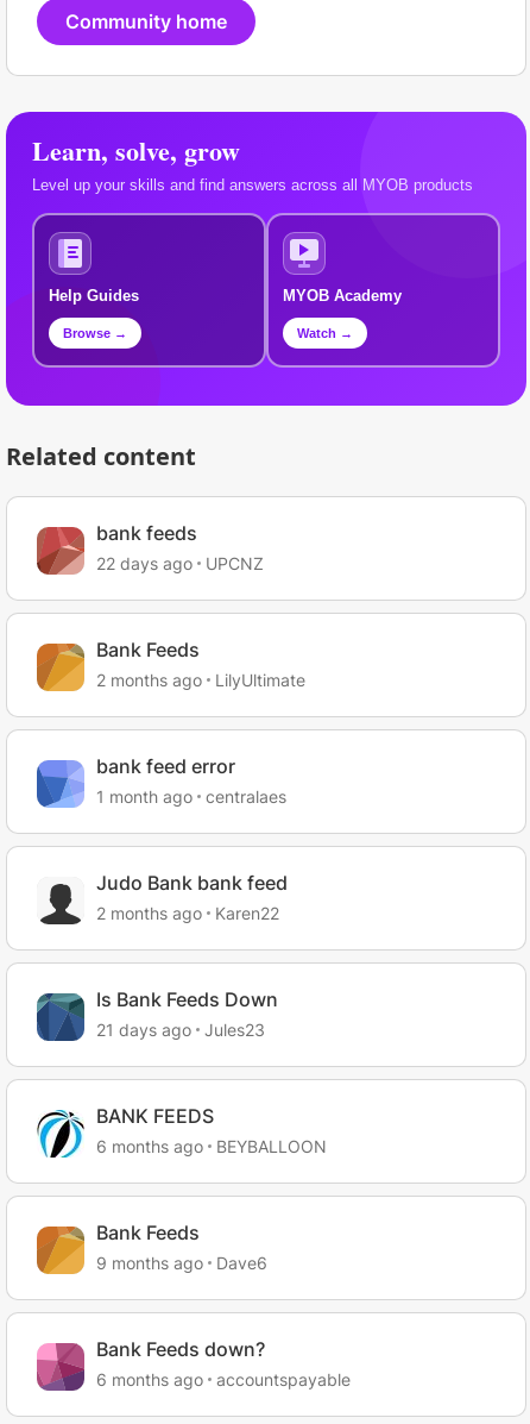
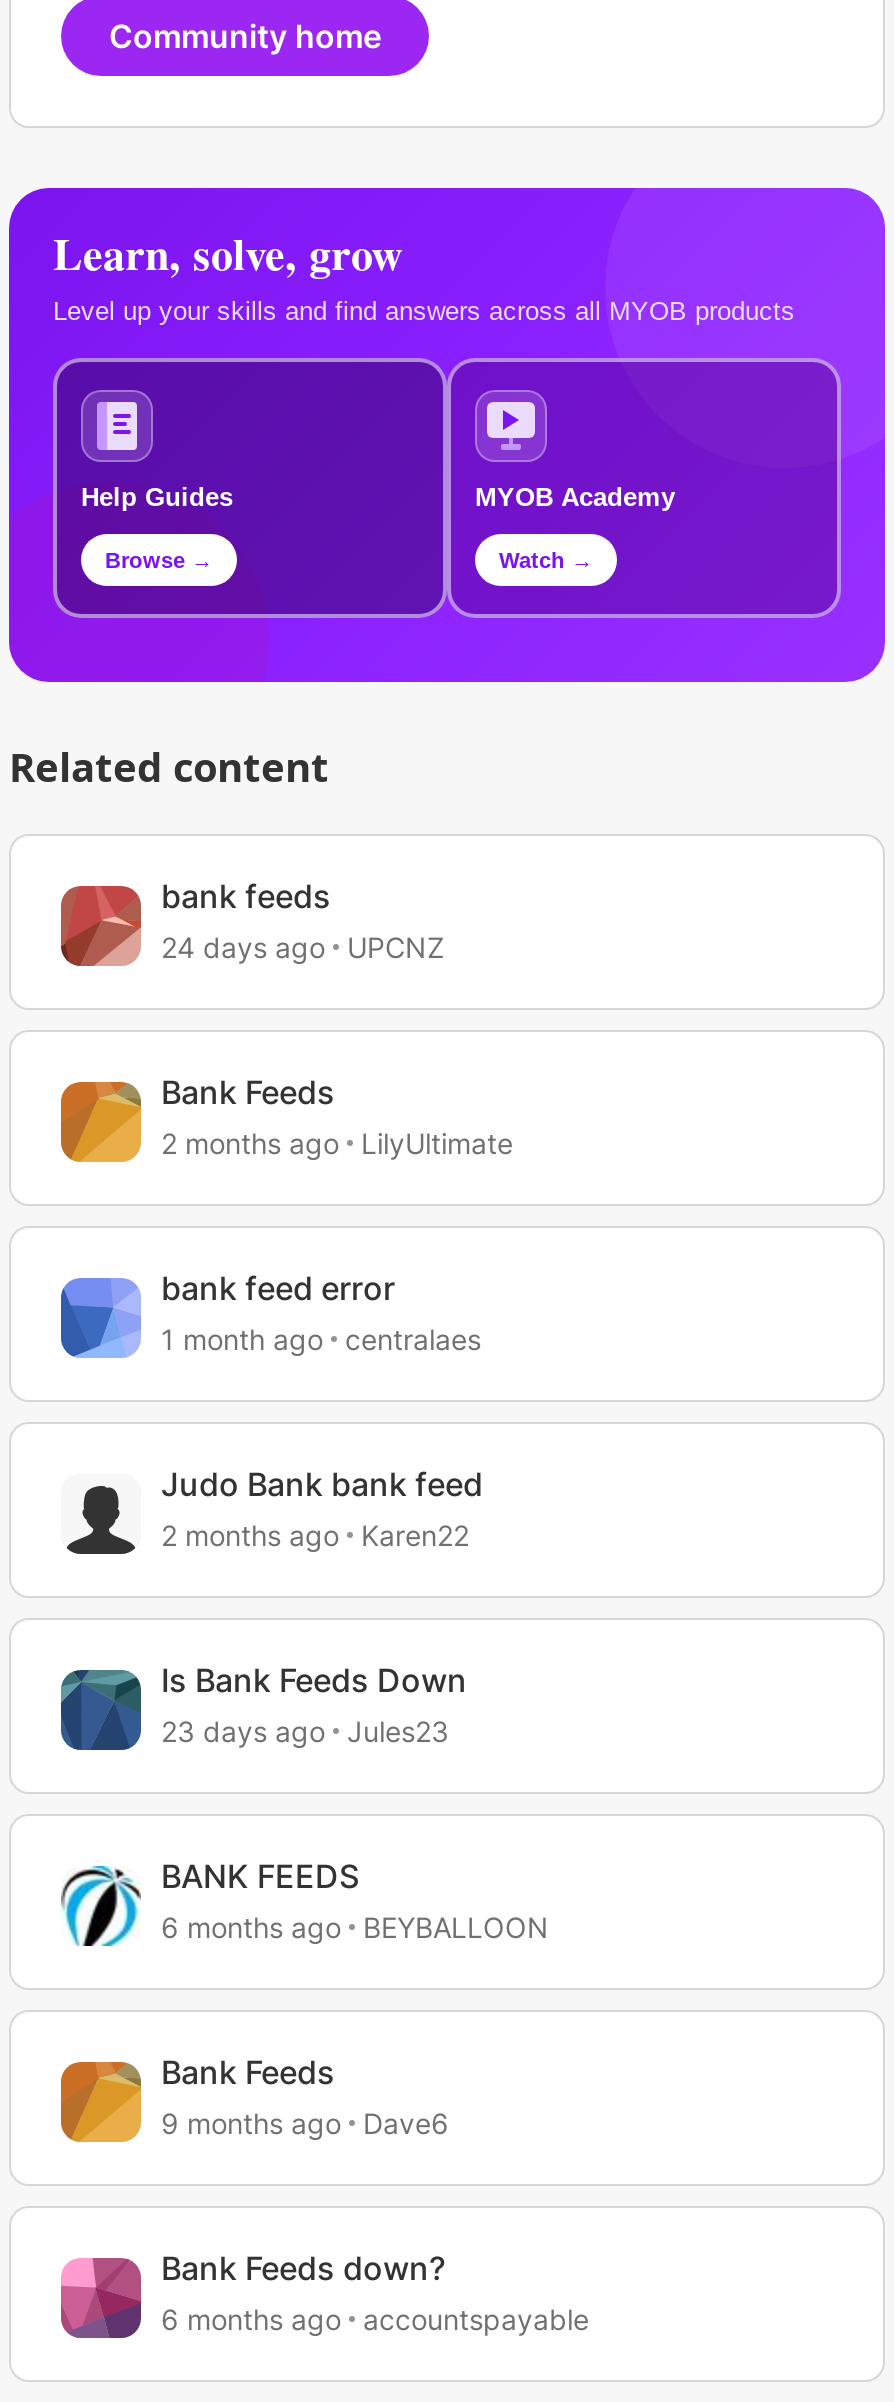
- 22 days ago UPCNZ
+ 24 days ago UPCNZ

- 21 days ago Jules23
+ 23 days ago Jules23
